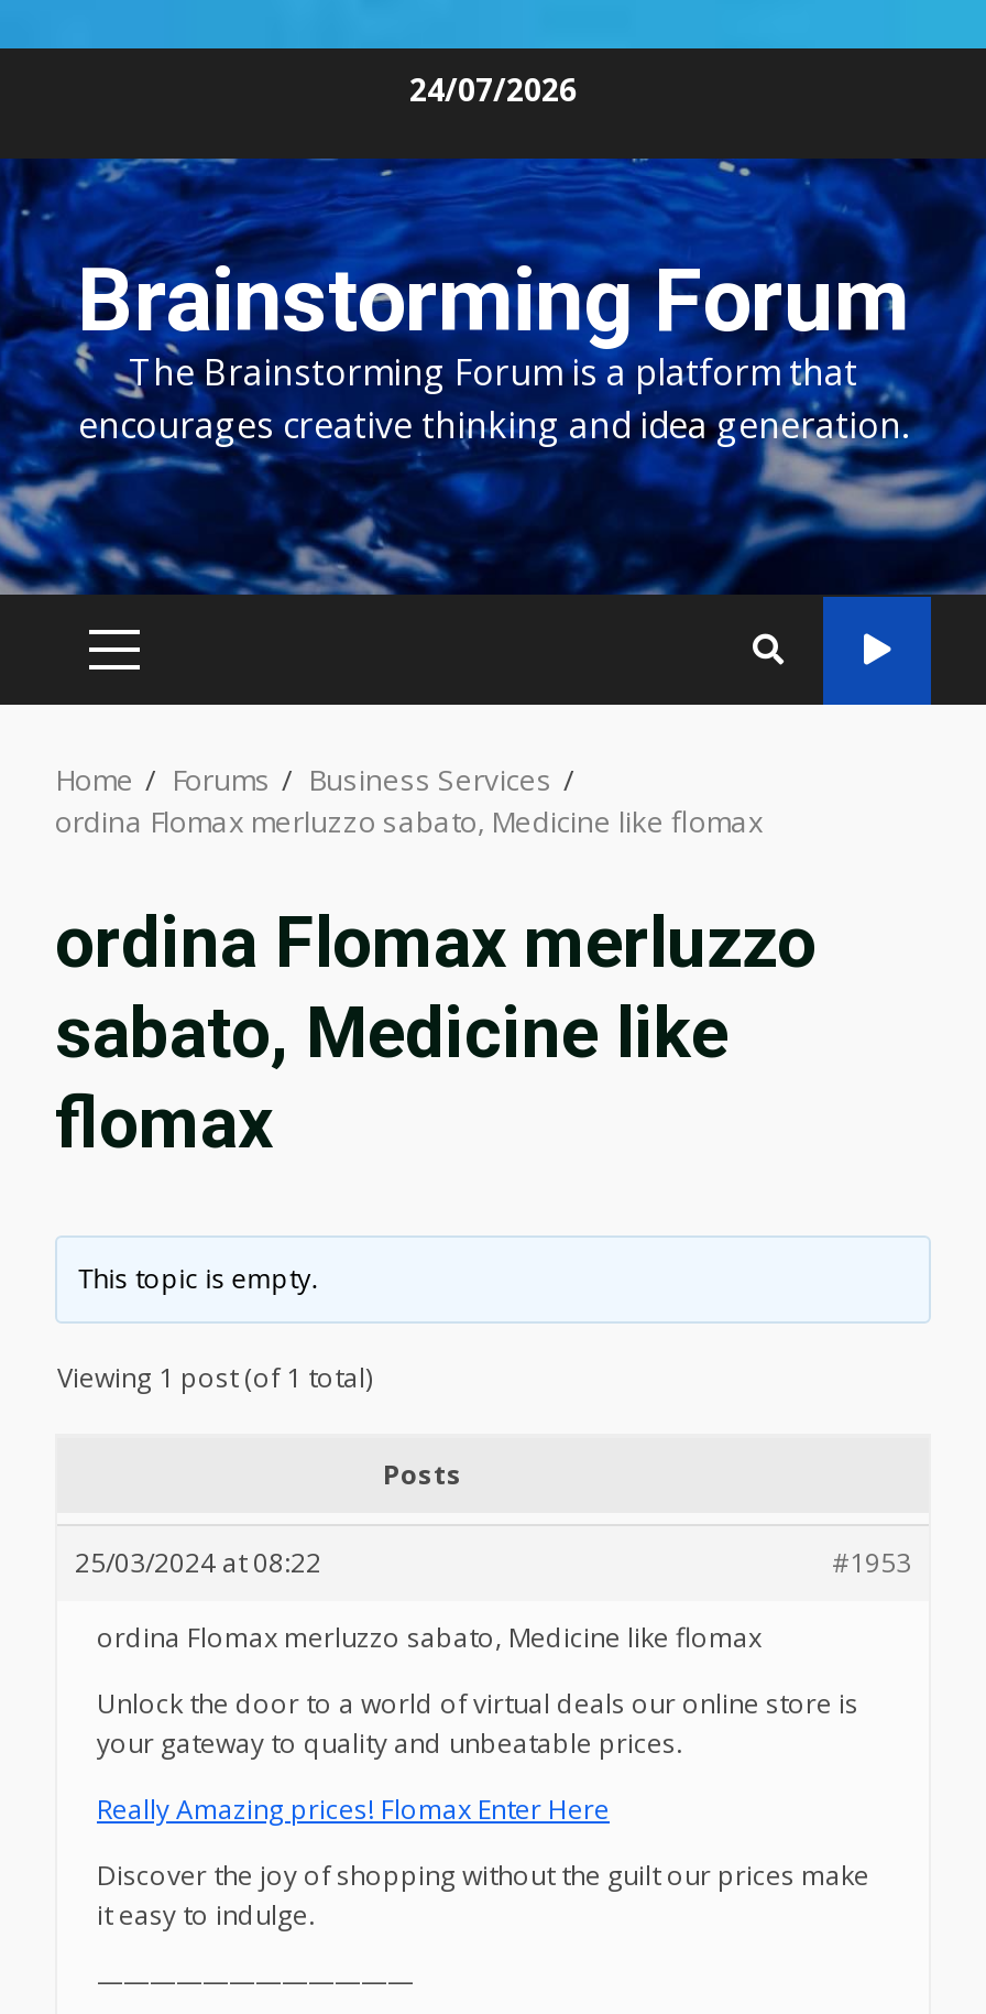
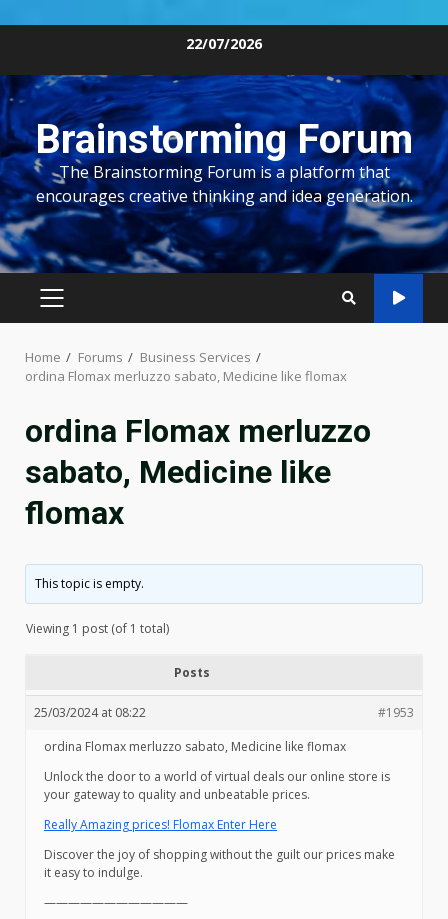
- 24/07/2026
+ 22/07/2026
